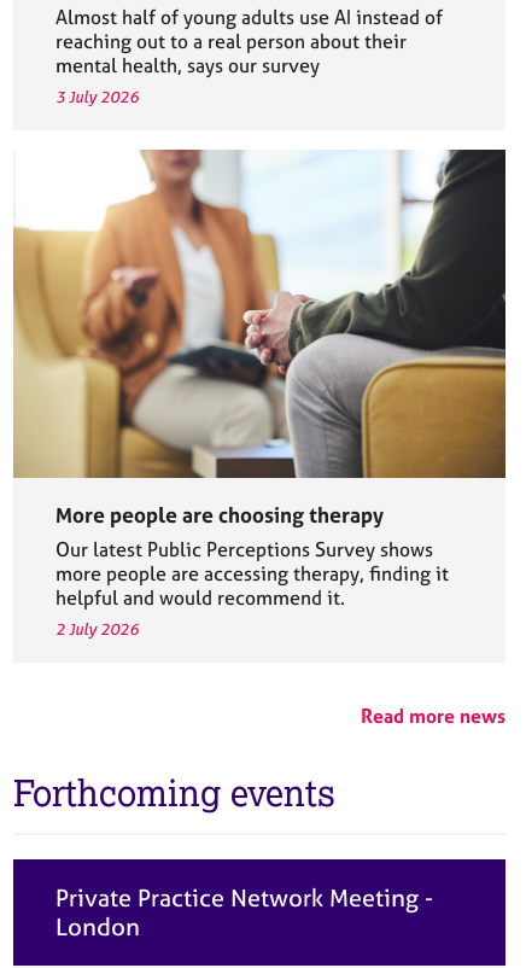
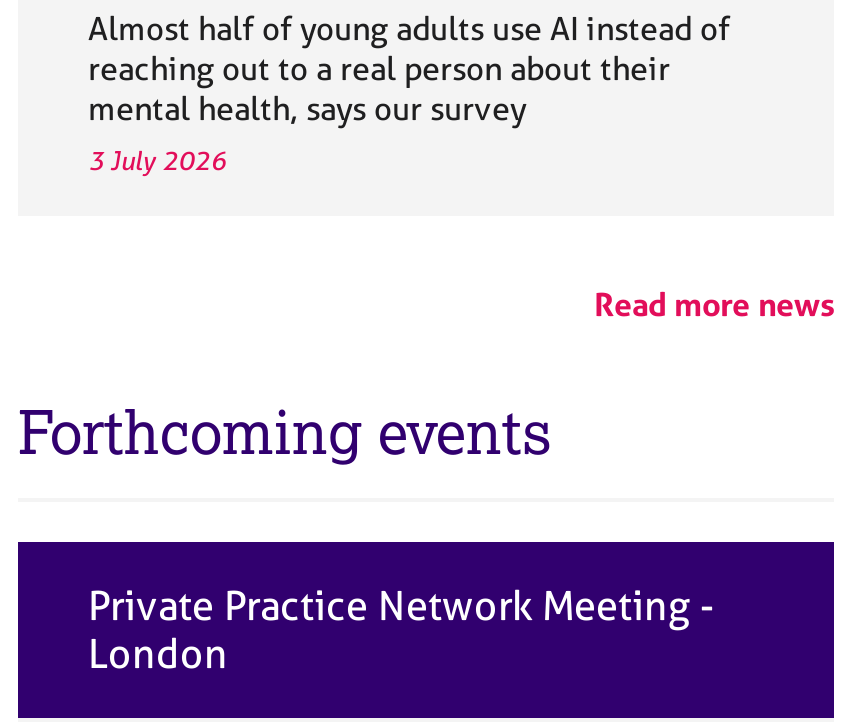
- [image]
- More people are choosing therapy
- Our latest Public Perceptions Survey shows
- more people are accessing therapy, finding it
- helpful and would recommend it.
- 2 July 2026
